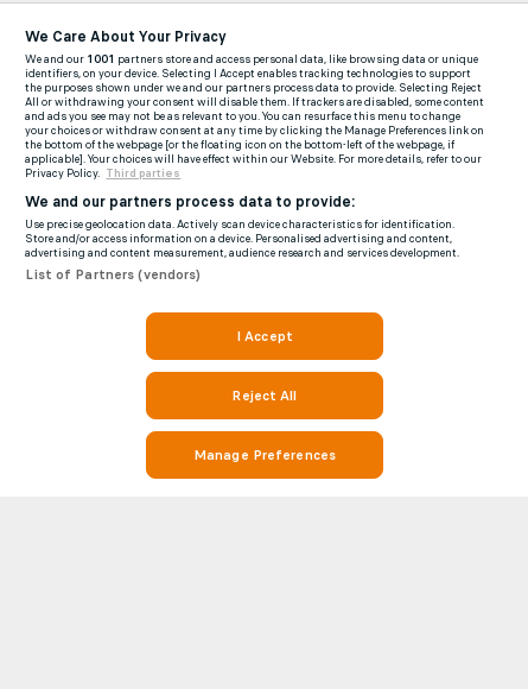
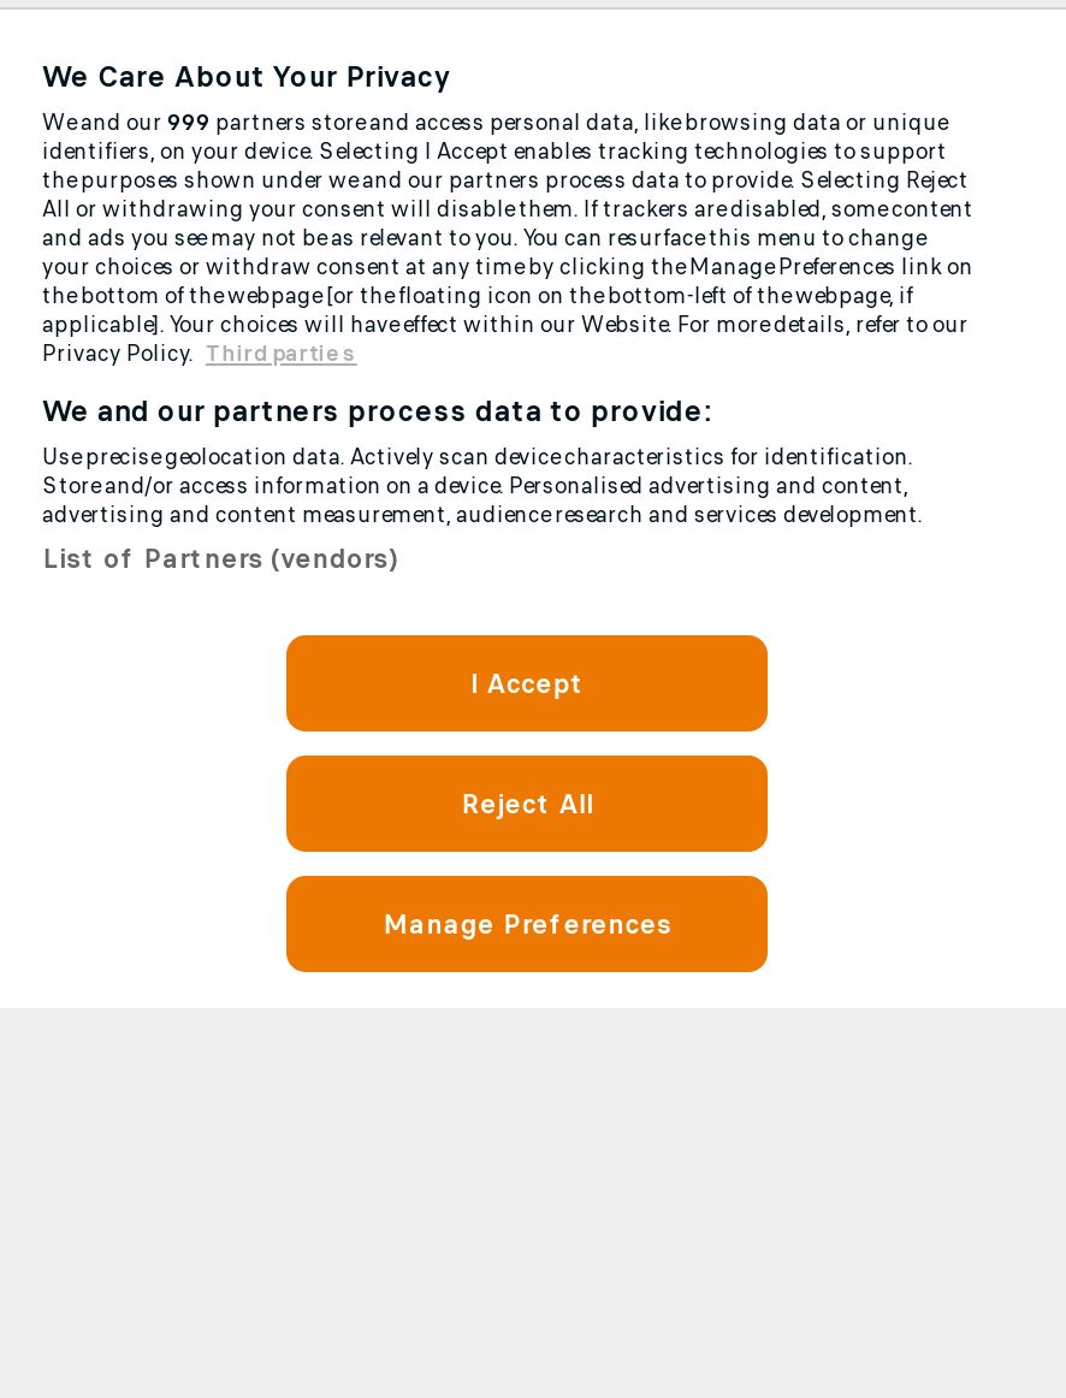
- We and our 1001 partners store and access personal data, like browsing data or unique
+ We and our 999 partners store and access personal data, like browsing data or unique
